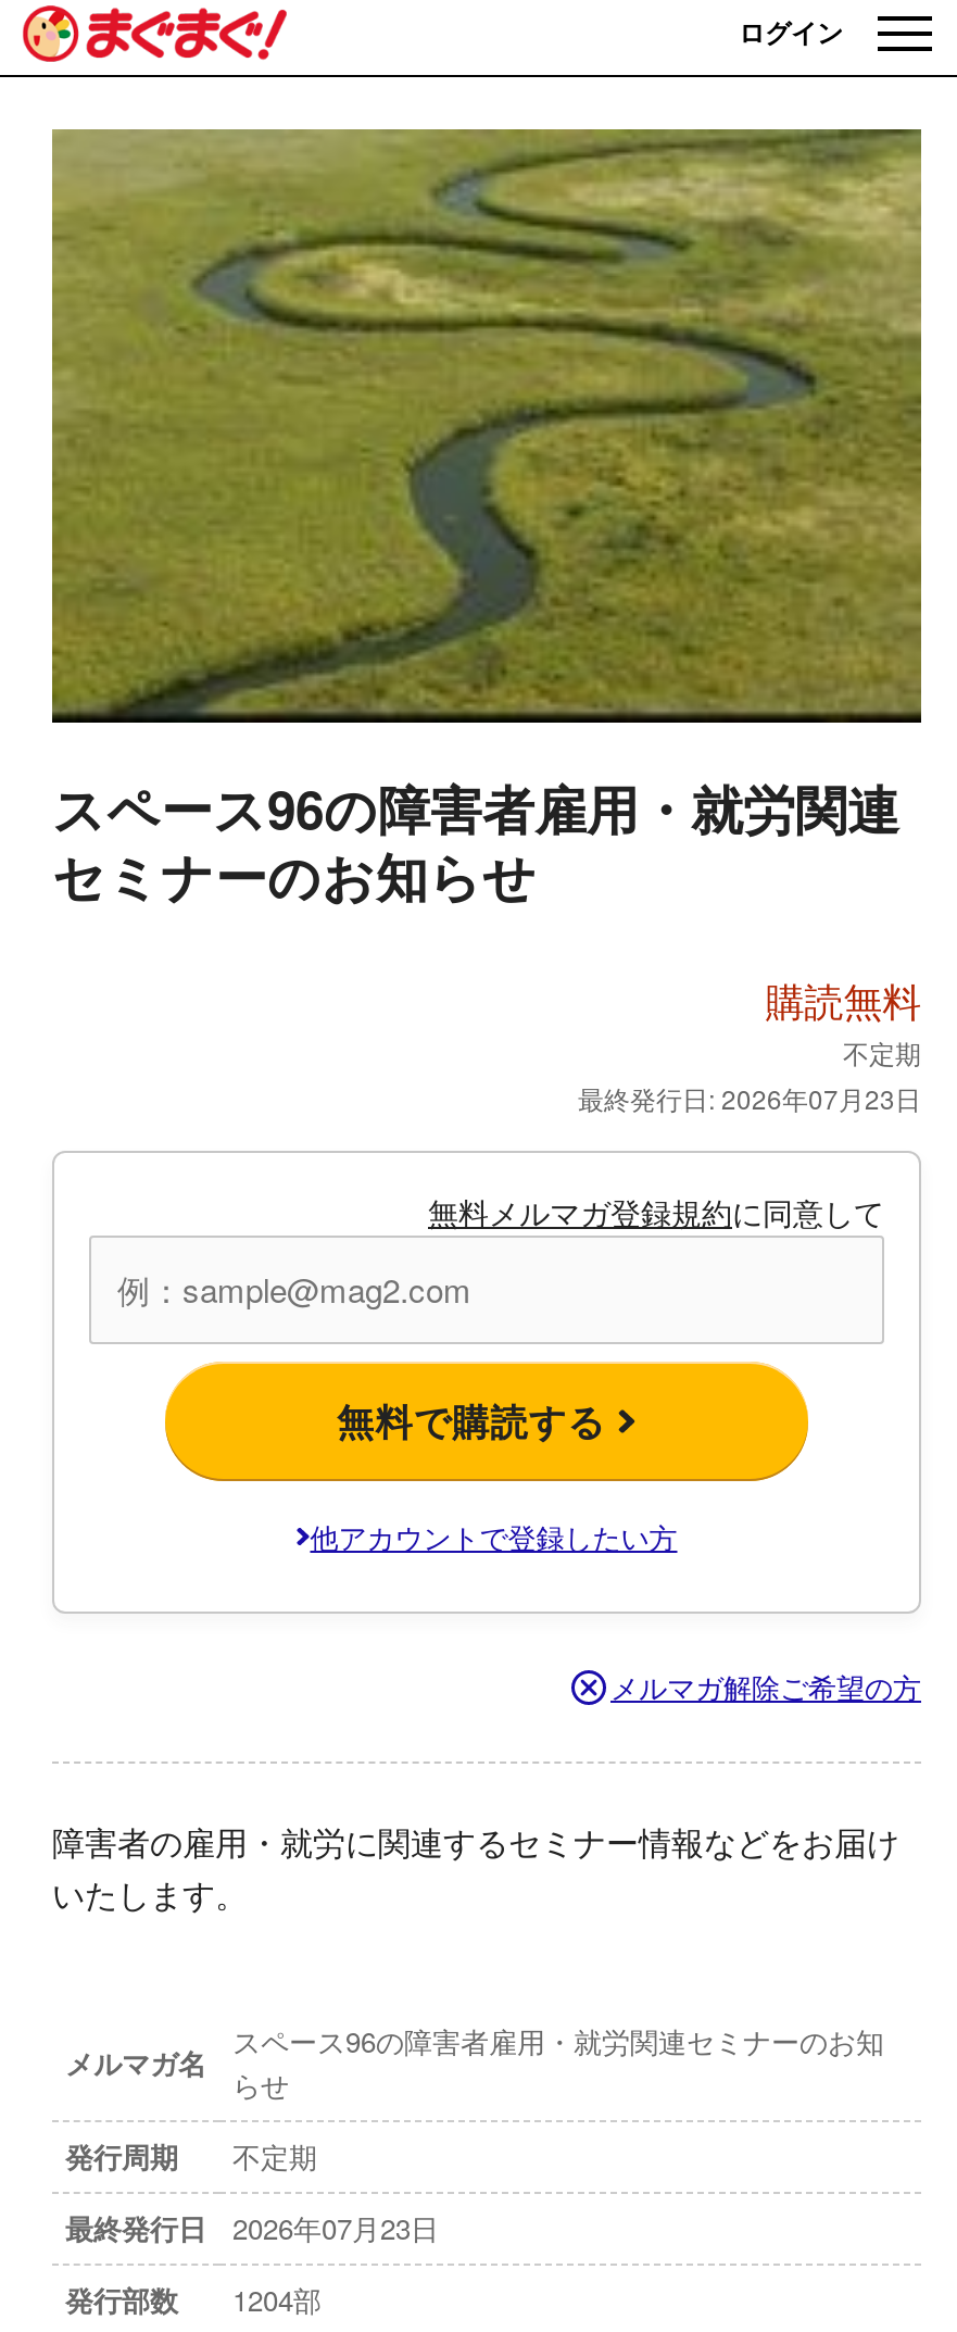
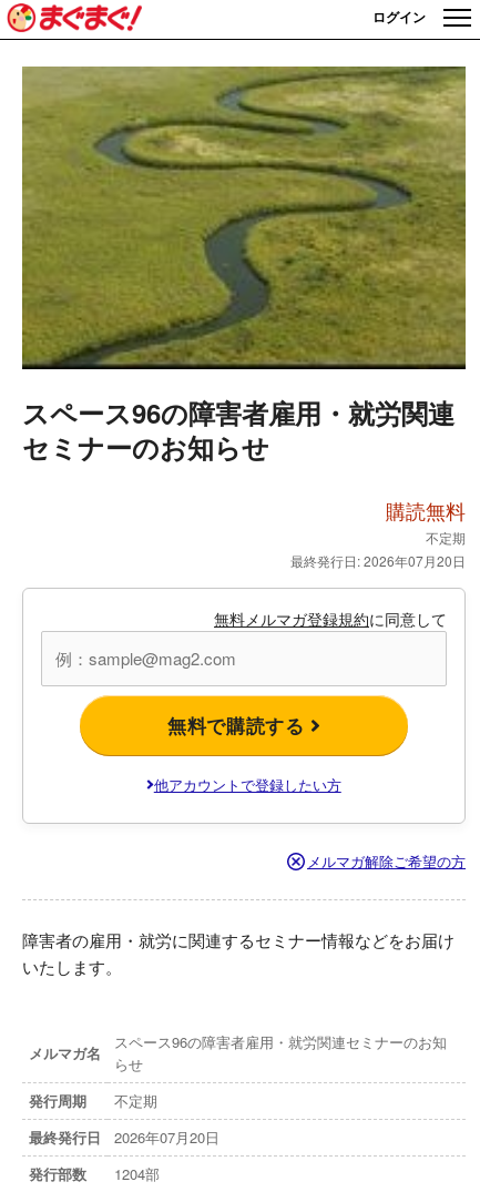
- 最終発行日: 2026年07月23日
+ 最終発行日: 2026年07月20日

- 最終発行日 2026年07月23日
+ 最終発行日 2026年07月20日
